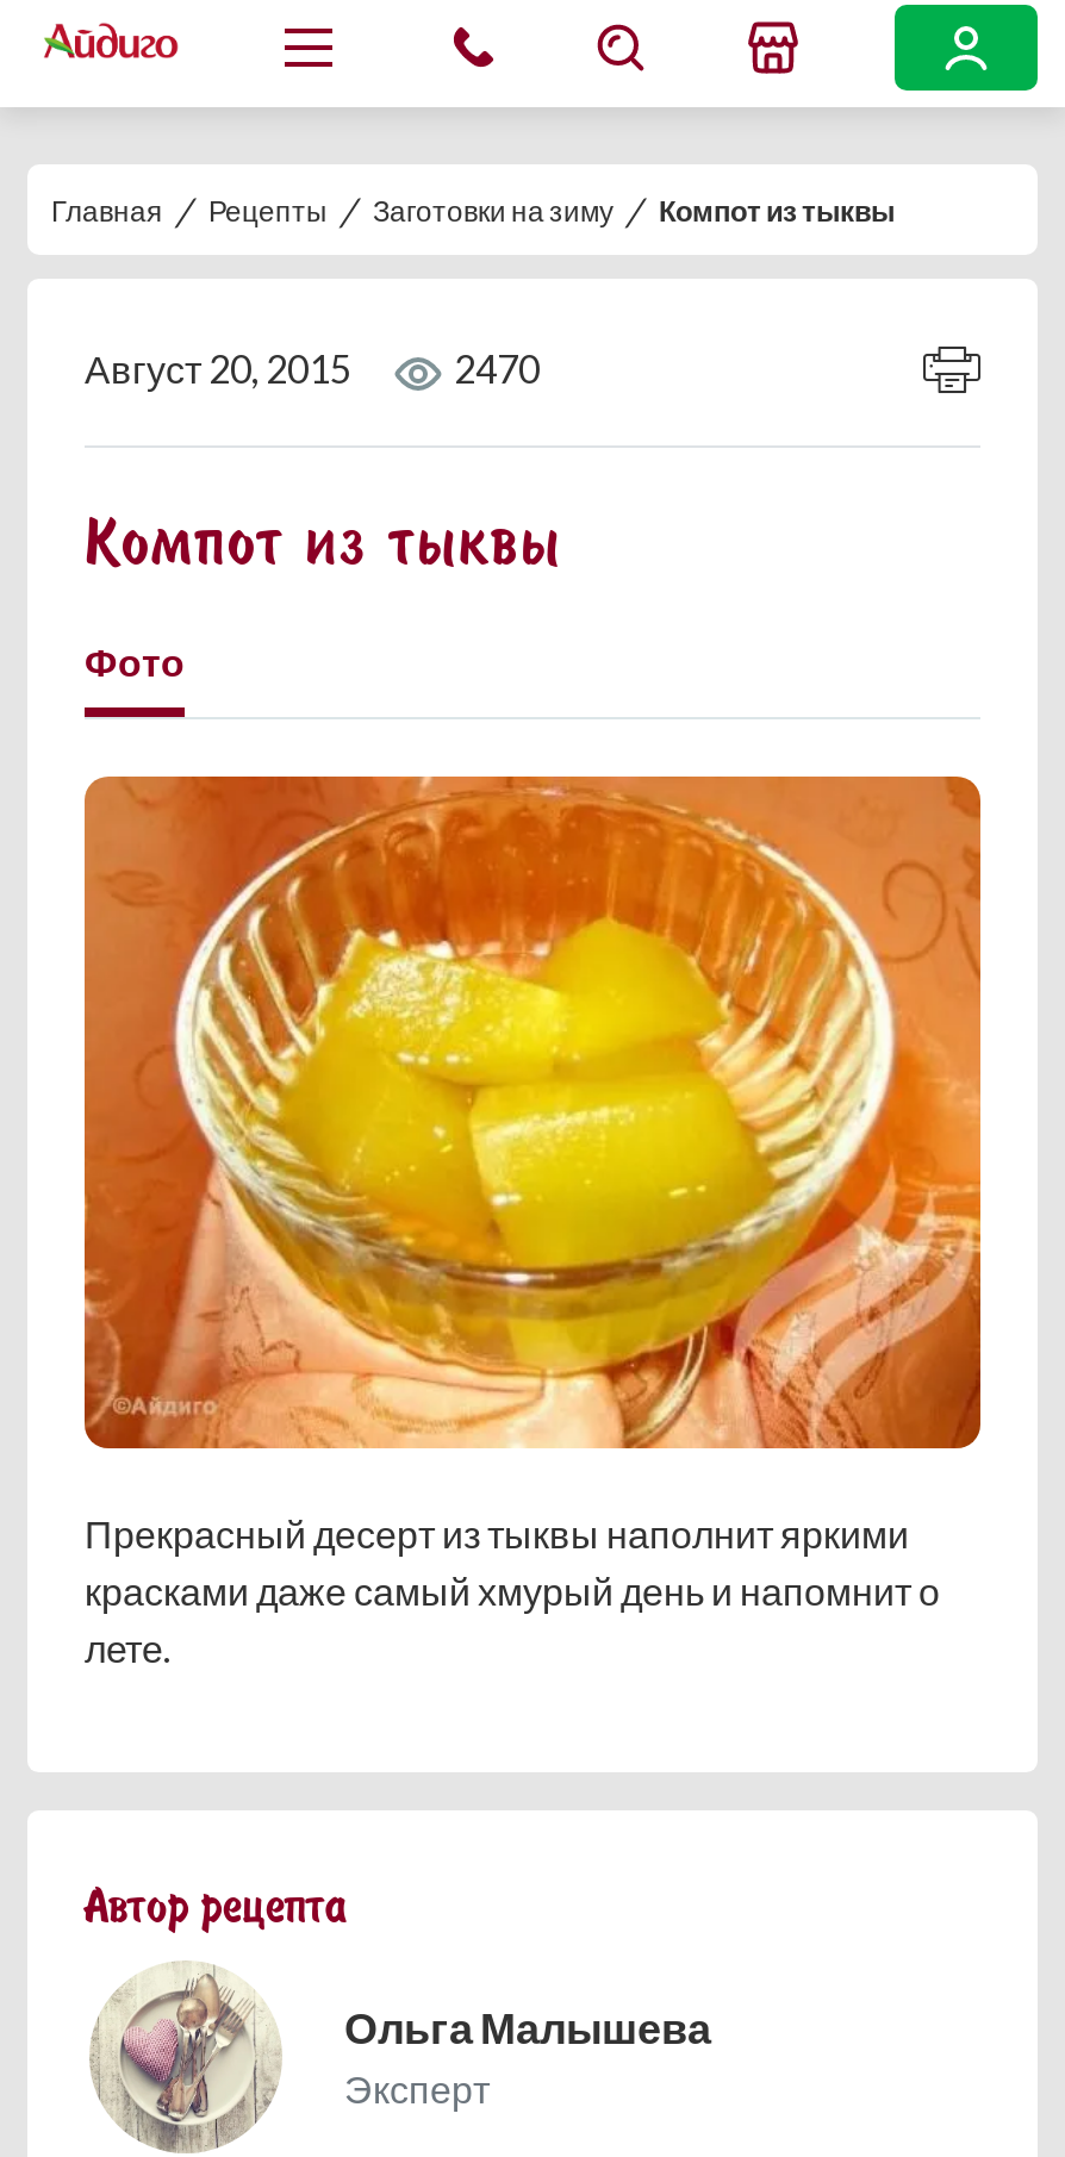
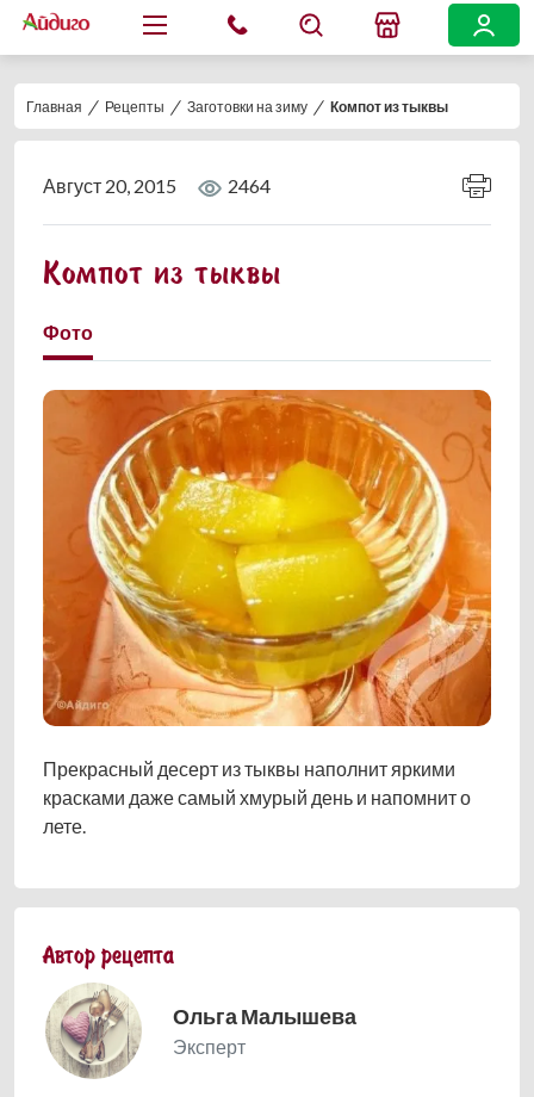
- 2470
+ 2464
